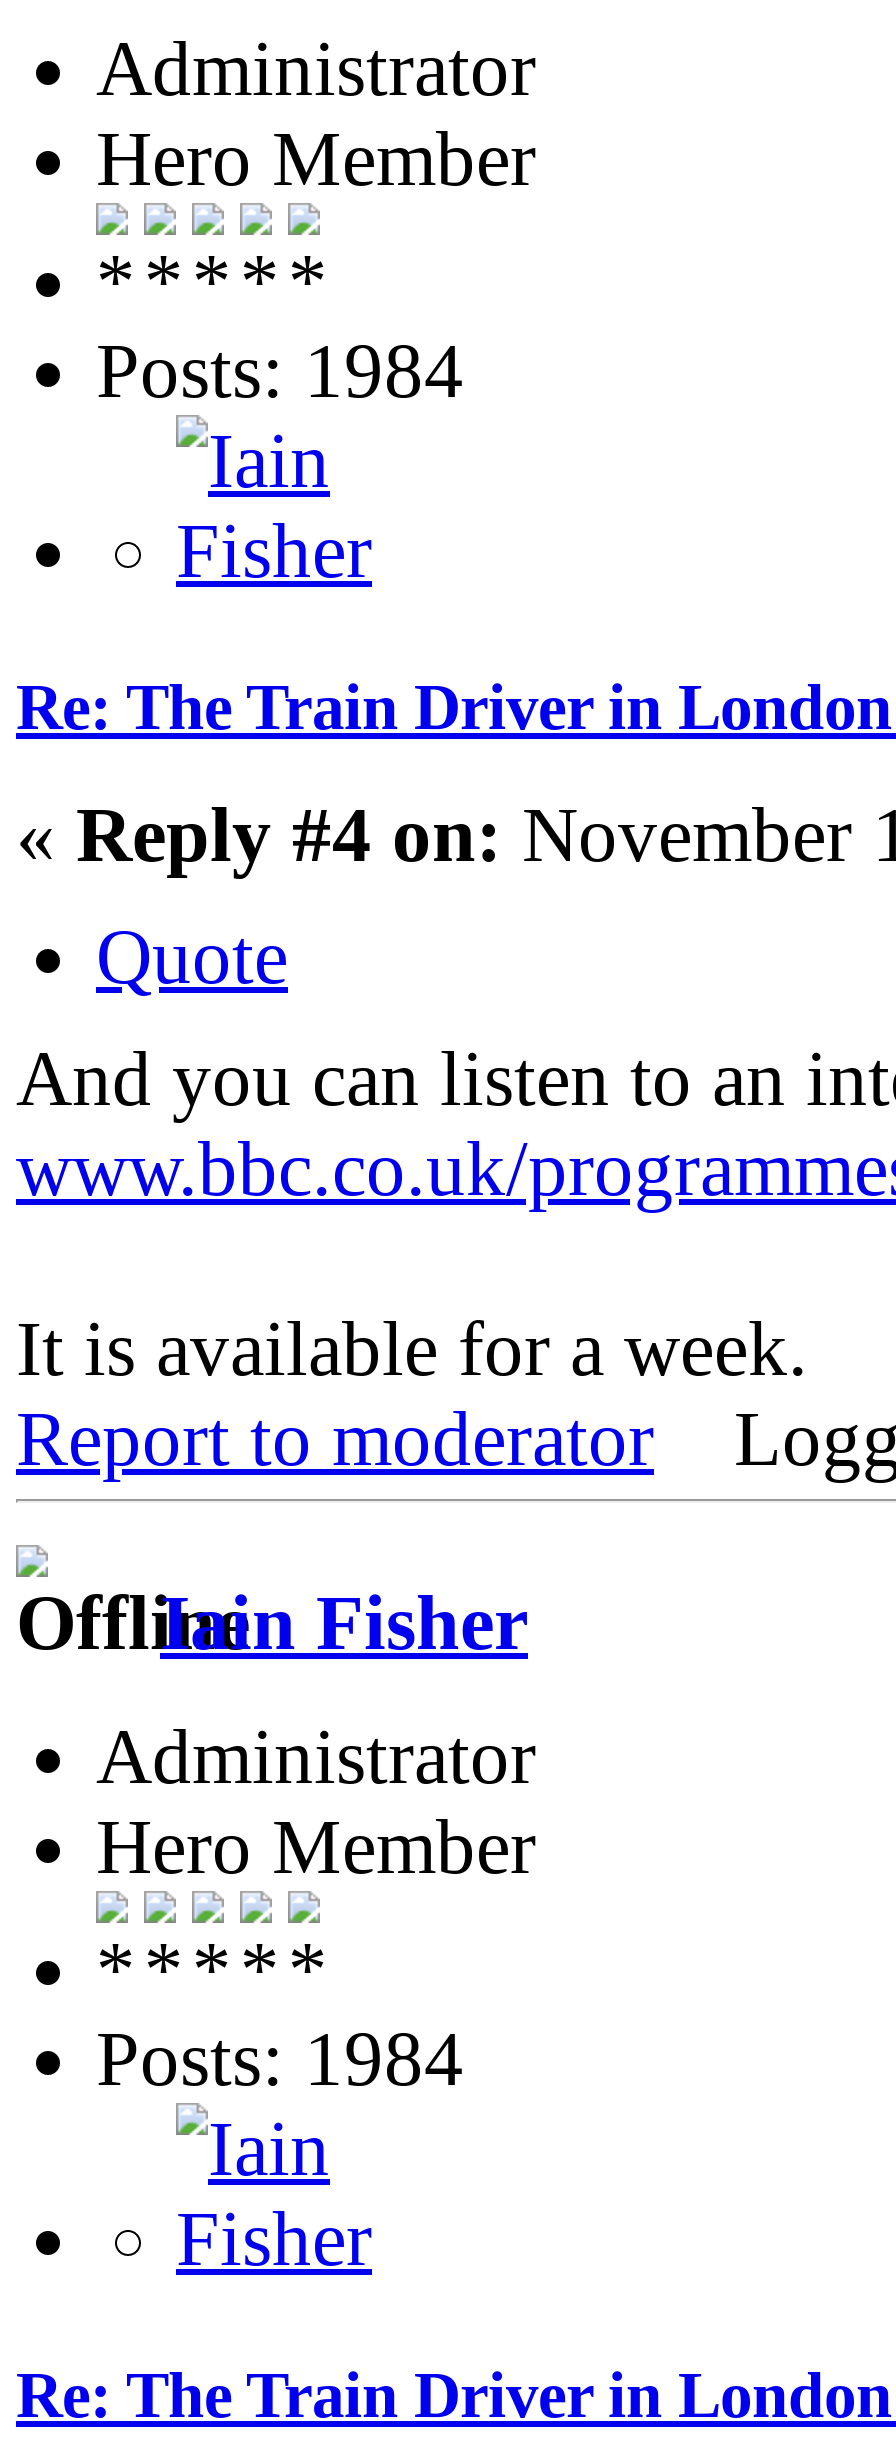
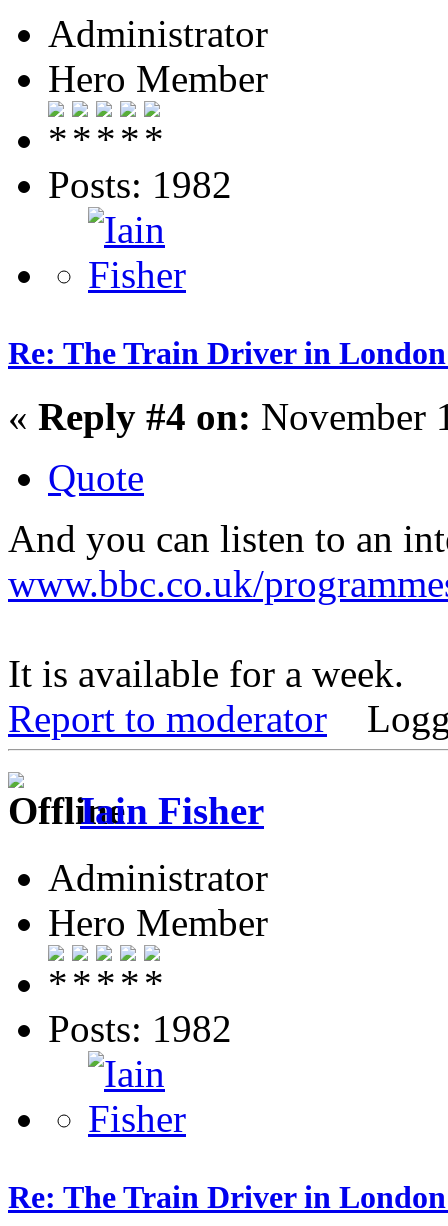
- Posts: 1984
+ Posts: 1982

- Posts: 1984
+ Posts: 1982
